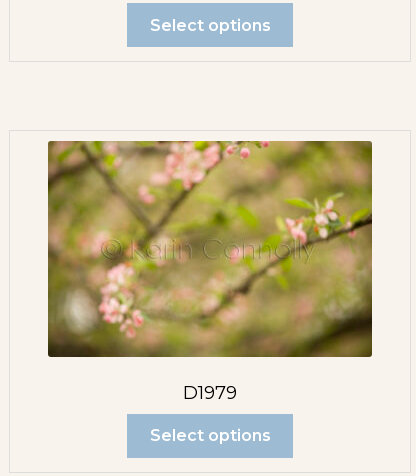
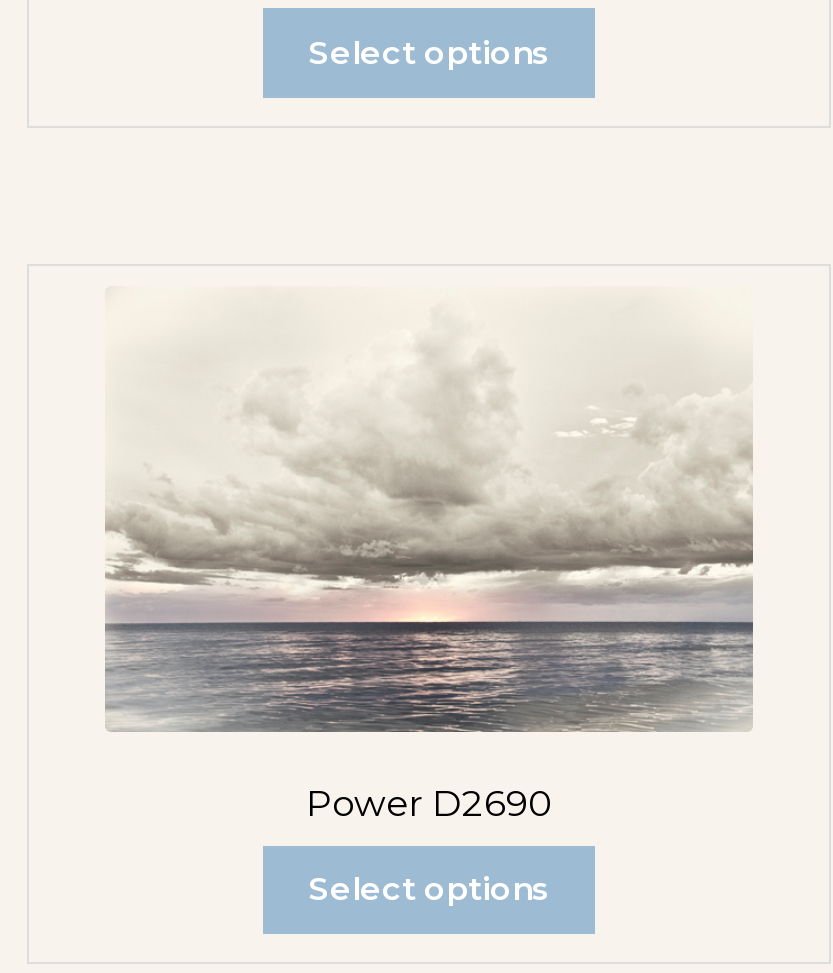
- [image]
- D1979
+ [image]
+ Power D2690
